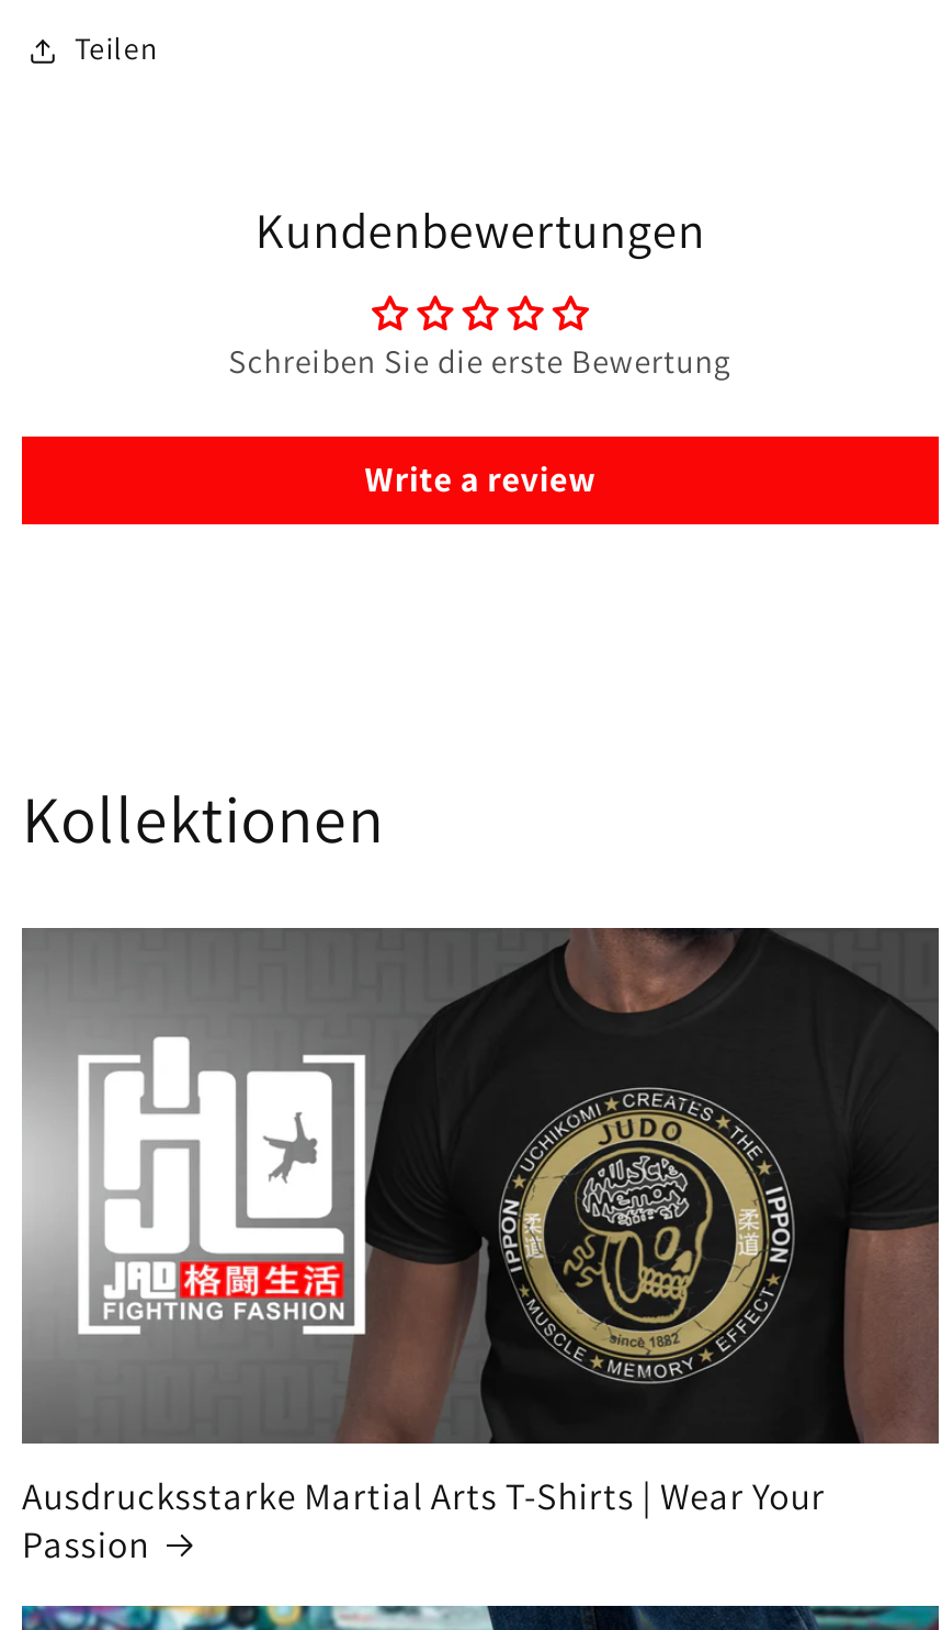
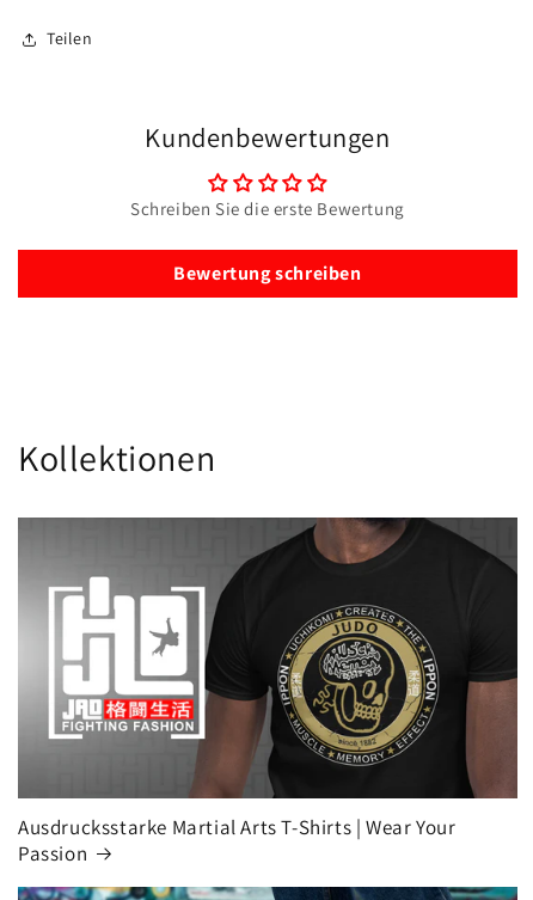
- Write a review
+ Bewertung schreiben
